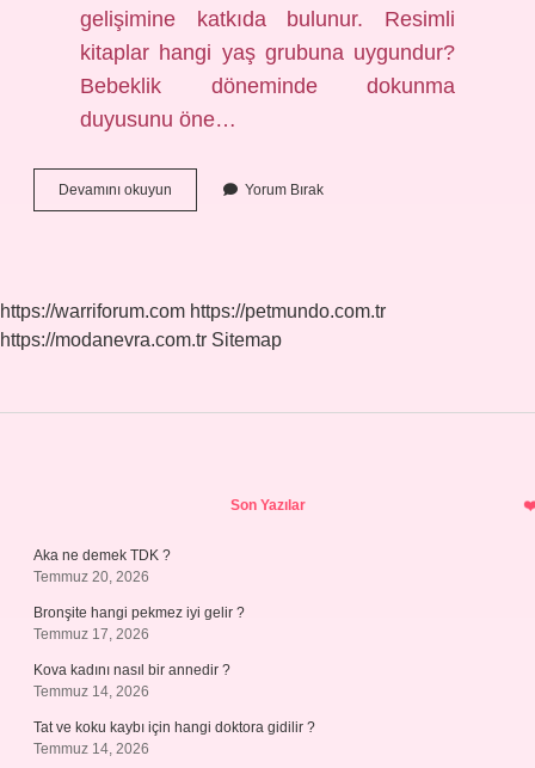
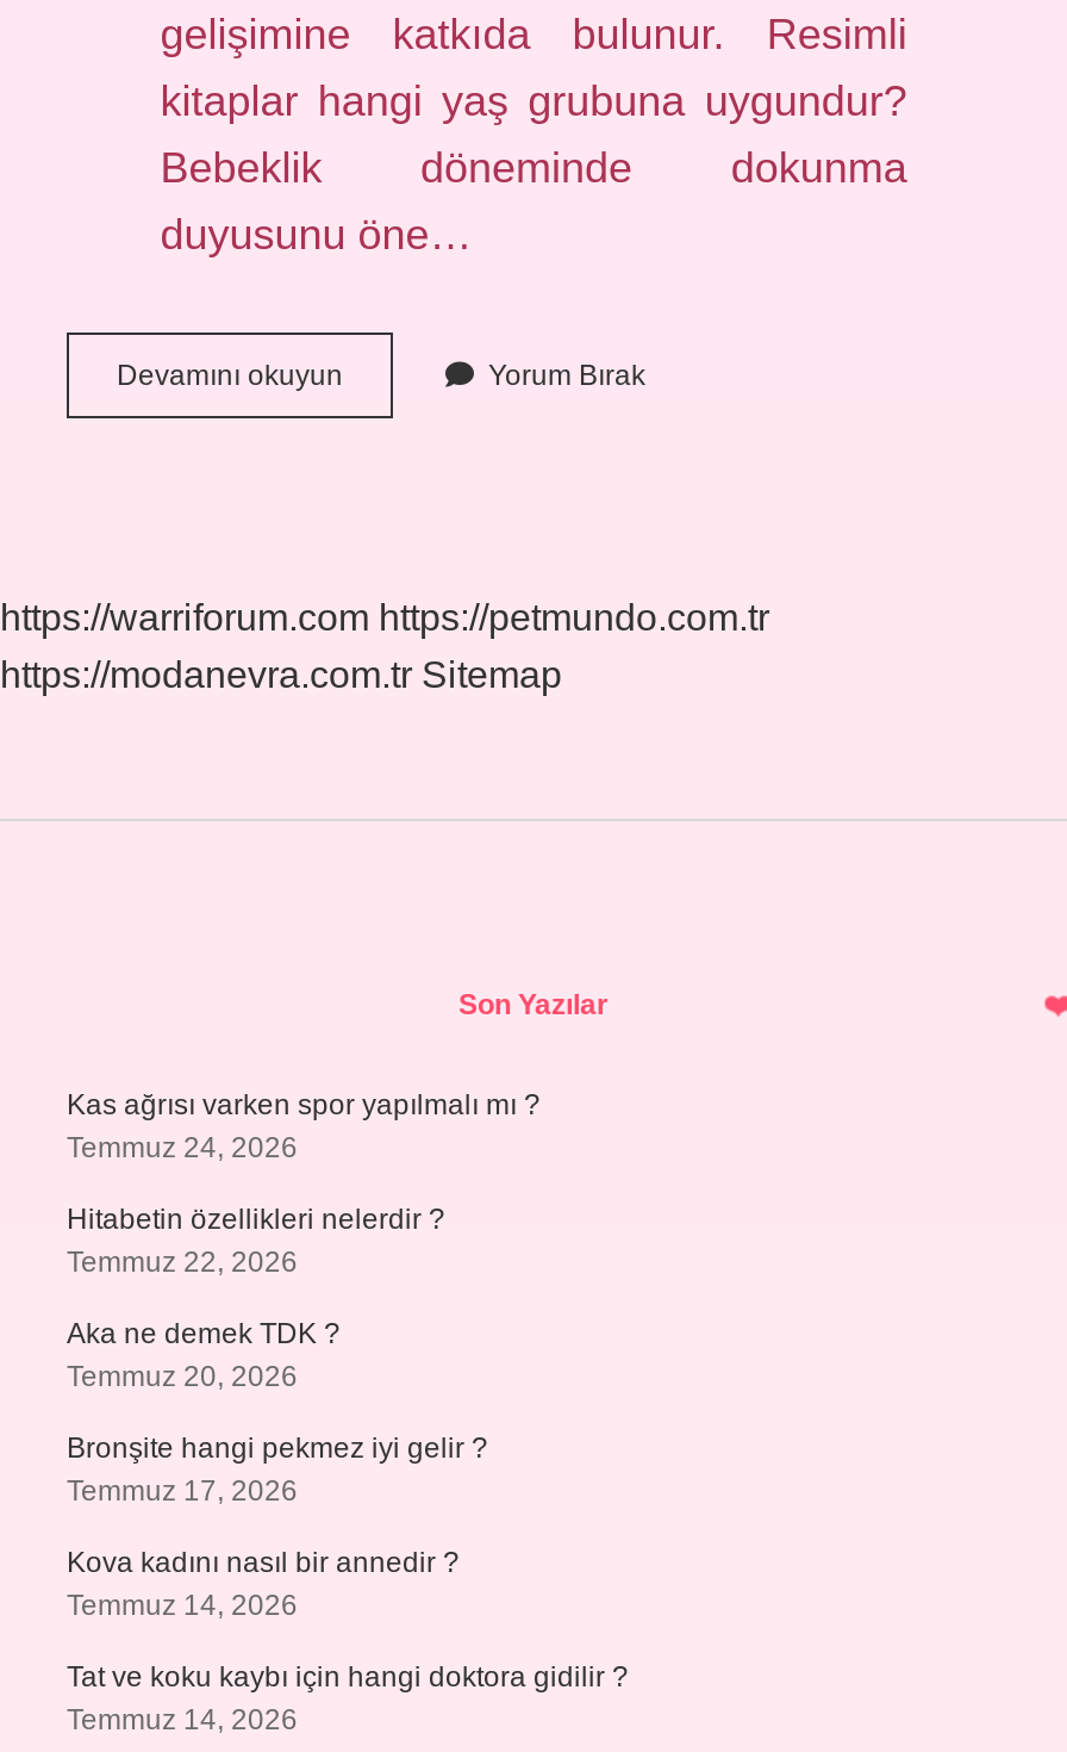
+ Kas ağrısı varken spor yapılmalı mı ?
+ Temmuz 24, 2026
+ Hitabetin özellikleri nelerdir ?
+ Temmuz 22, 2026
